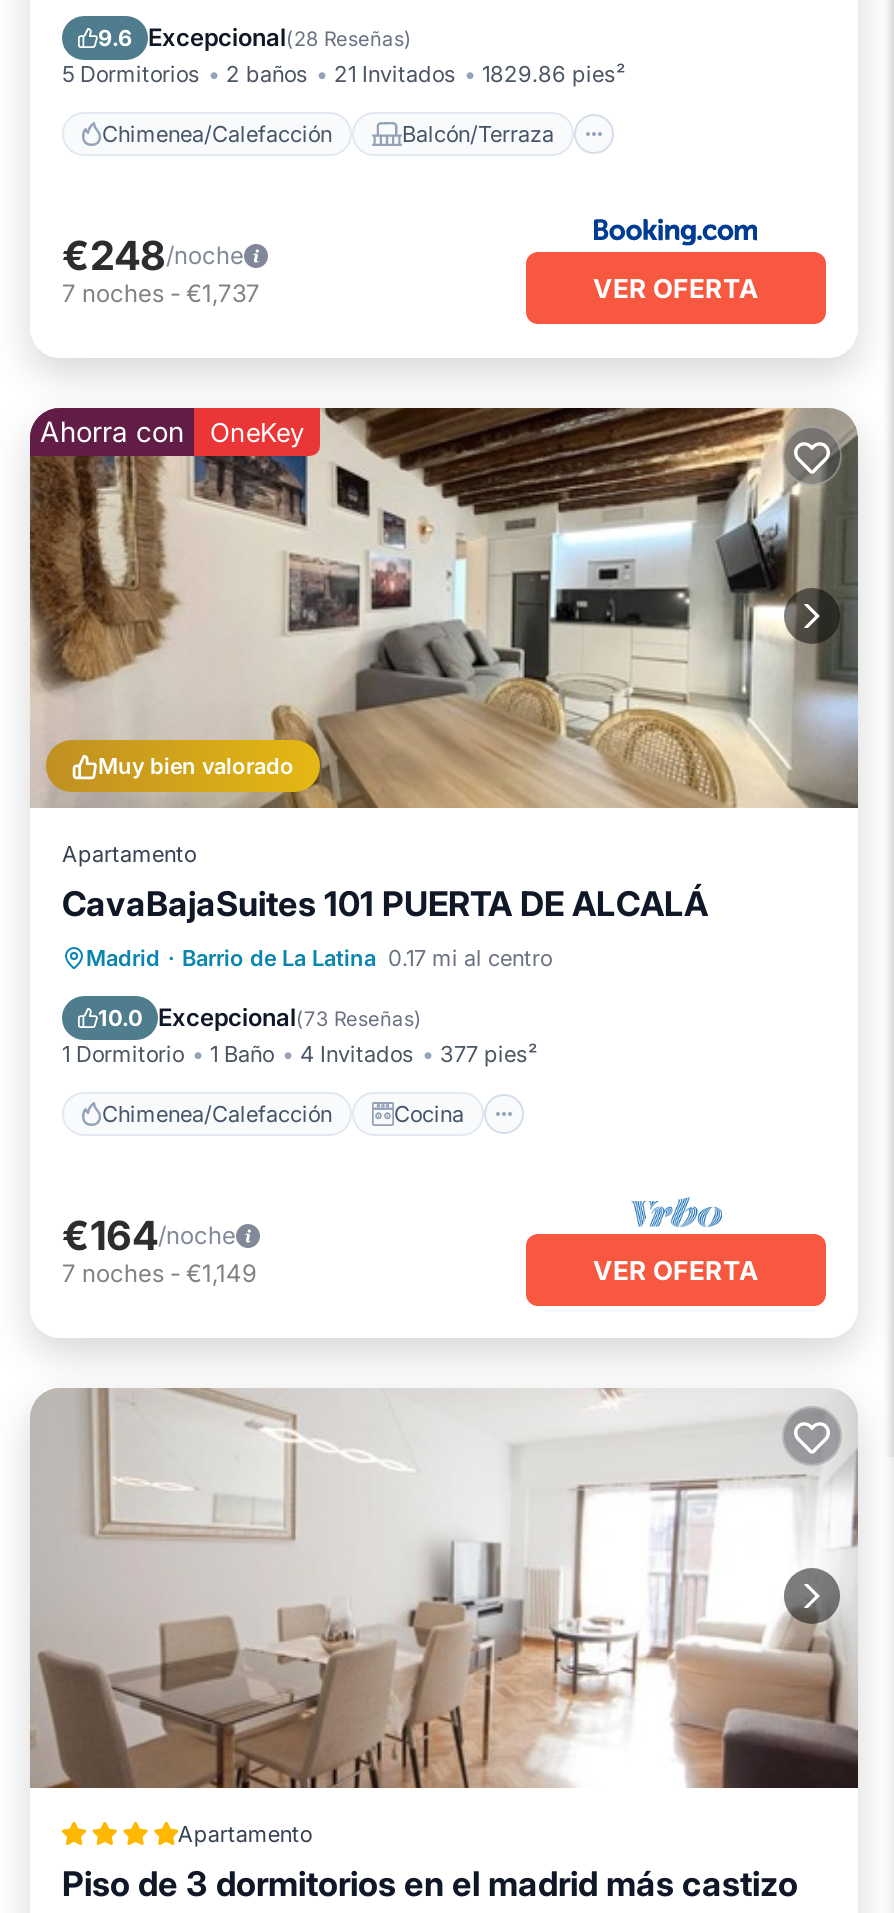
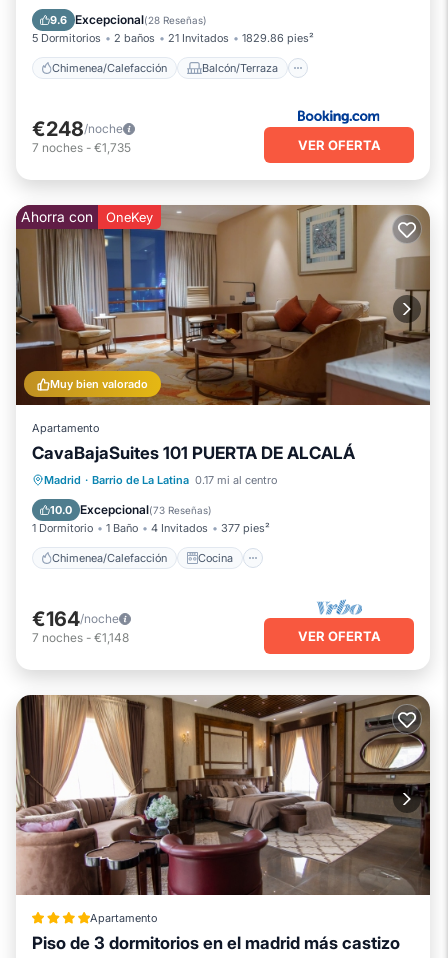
- 7 noches - €1,737
+ 7 noches - €1,735

- [image]
+ [image]

- 7 noches - €1,149
+ 7 noches - €1,148

- [image]
+ [image]
